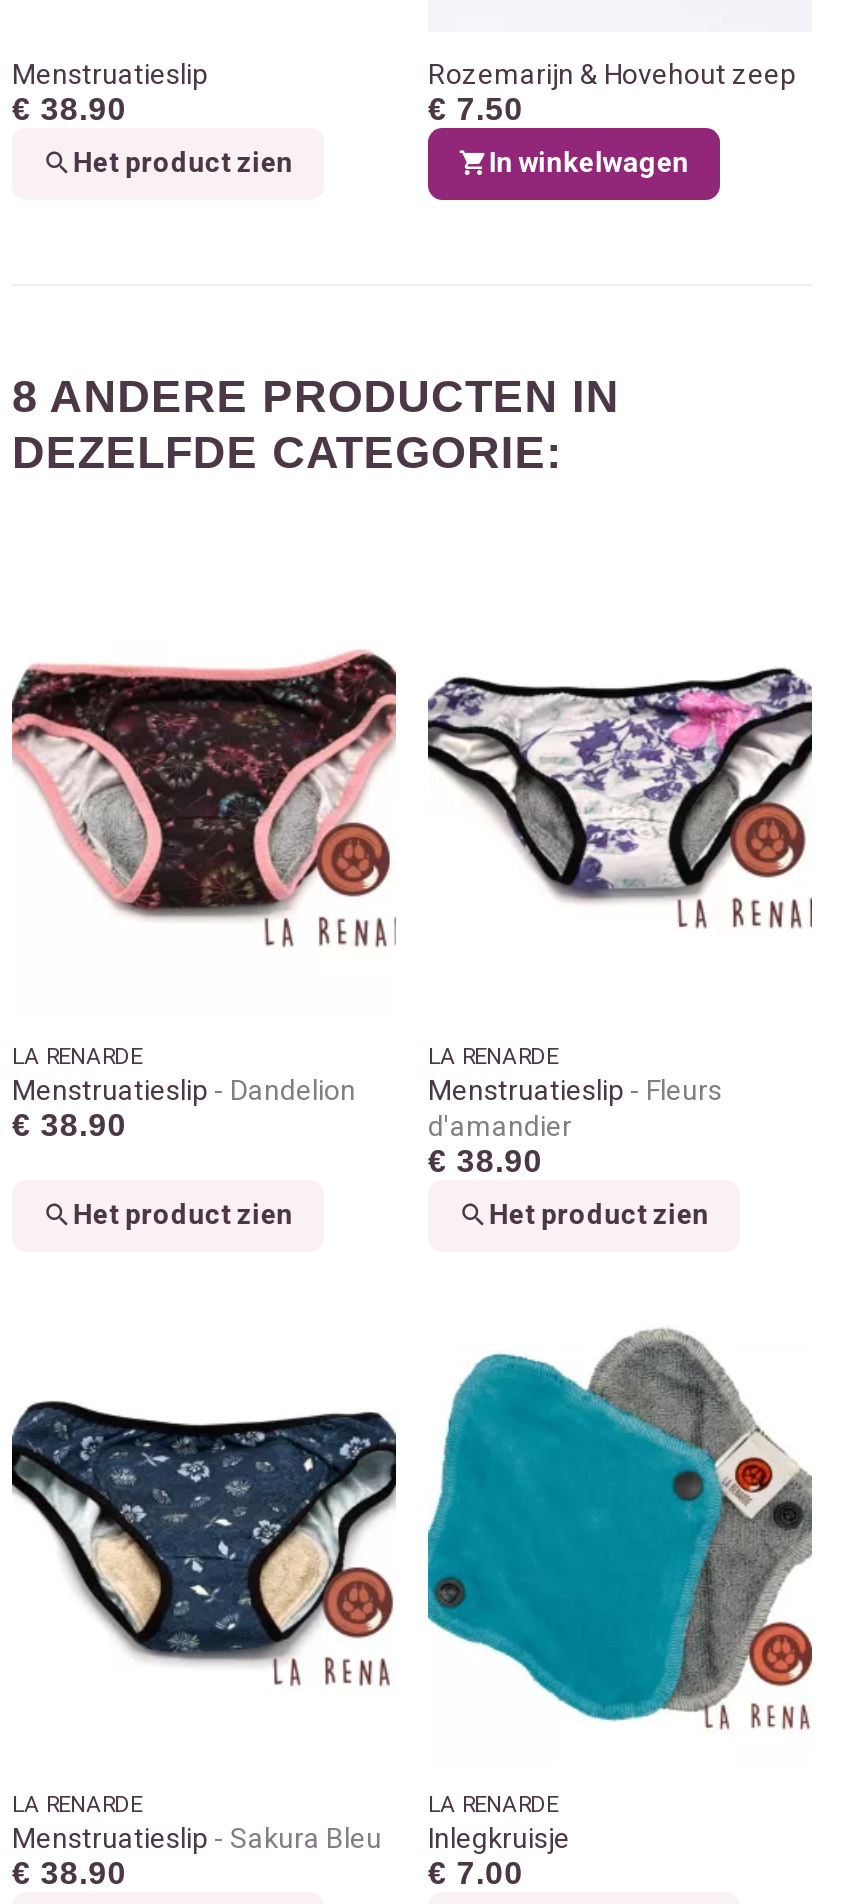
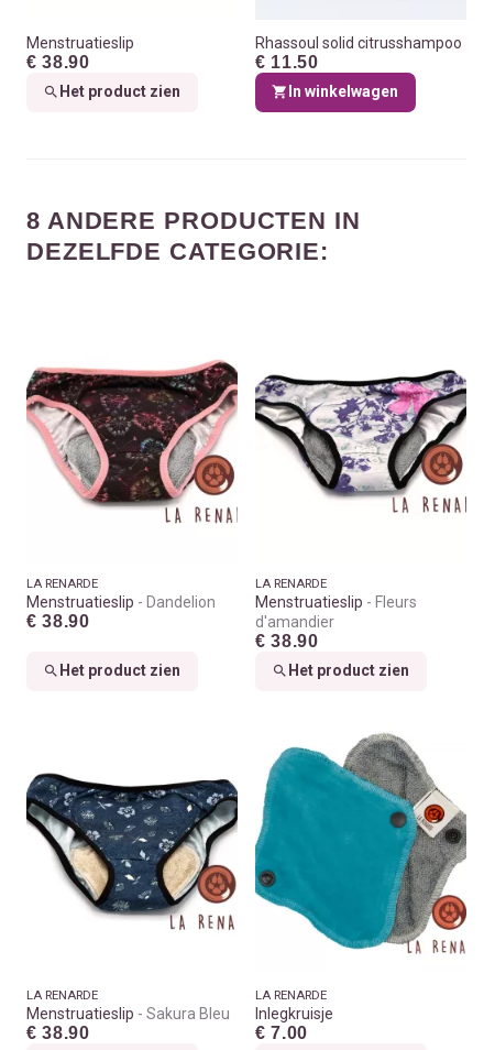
- Rozemarijn & Hovehout zeep
- € 7.50
+ Rhassoul solid citrusshampoo
+ € 11.50
